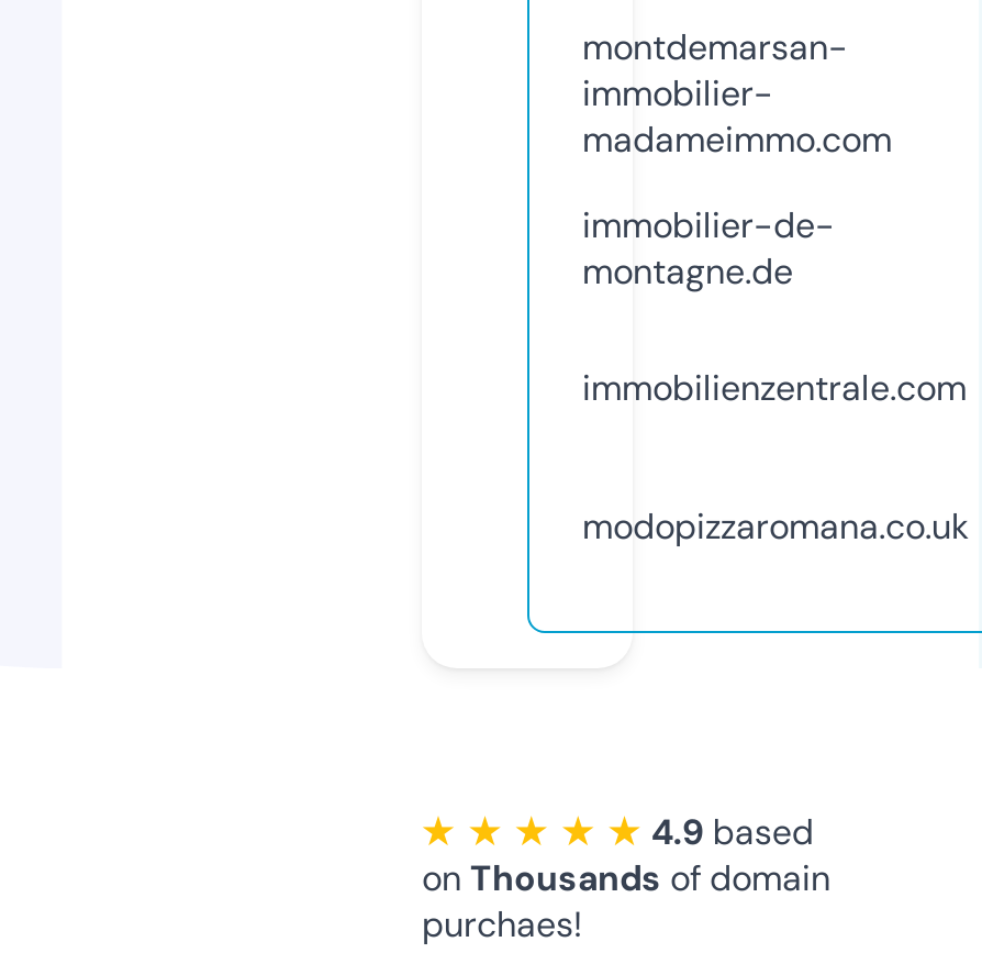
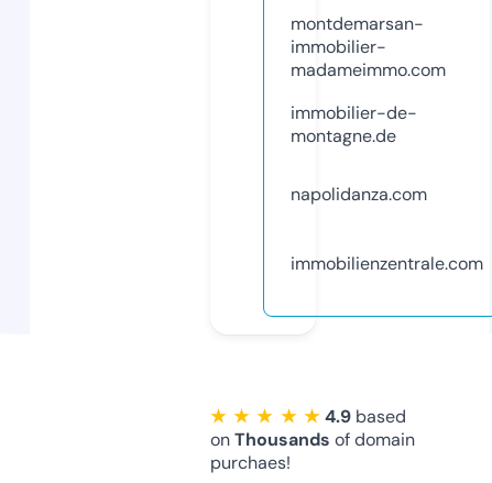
+ napolidanza.com

moved down: immobilienzentrale.com

- modopizzaromana.co.uk
